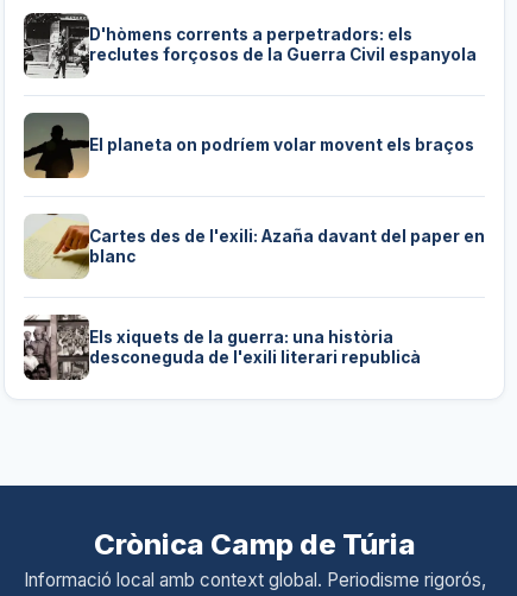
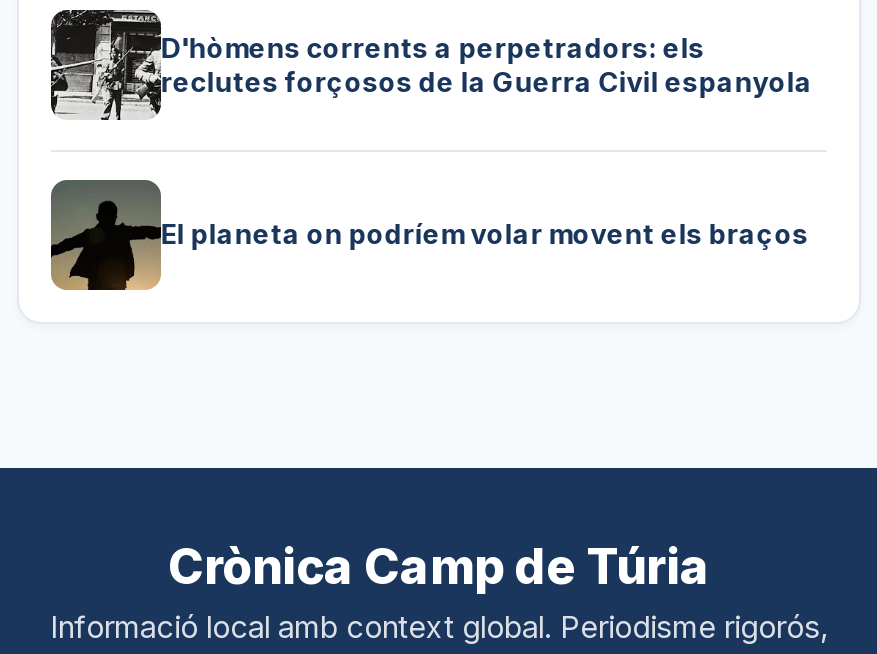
- [image]
- Cartes des de l'exili: Azaña davant del paper en
- blanc

- [image]
- Els xiquets de la guerra: una història
- desconeguda de l'exili literari republicà
